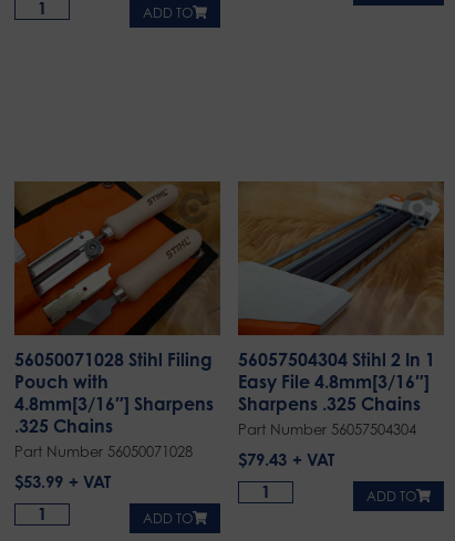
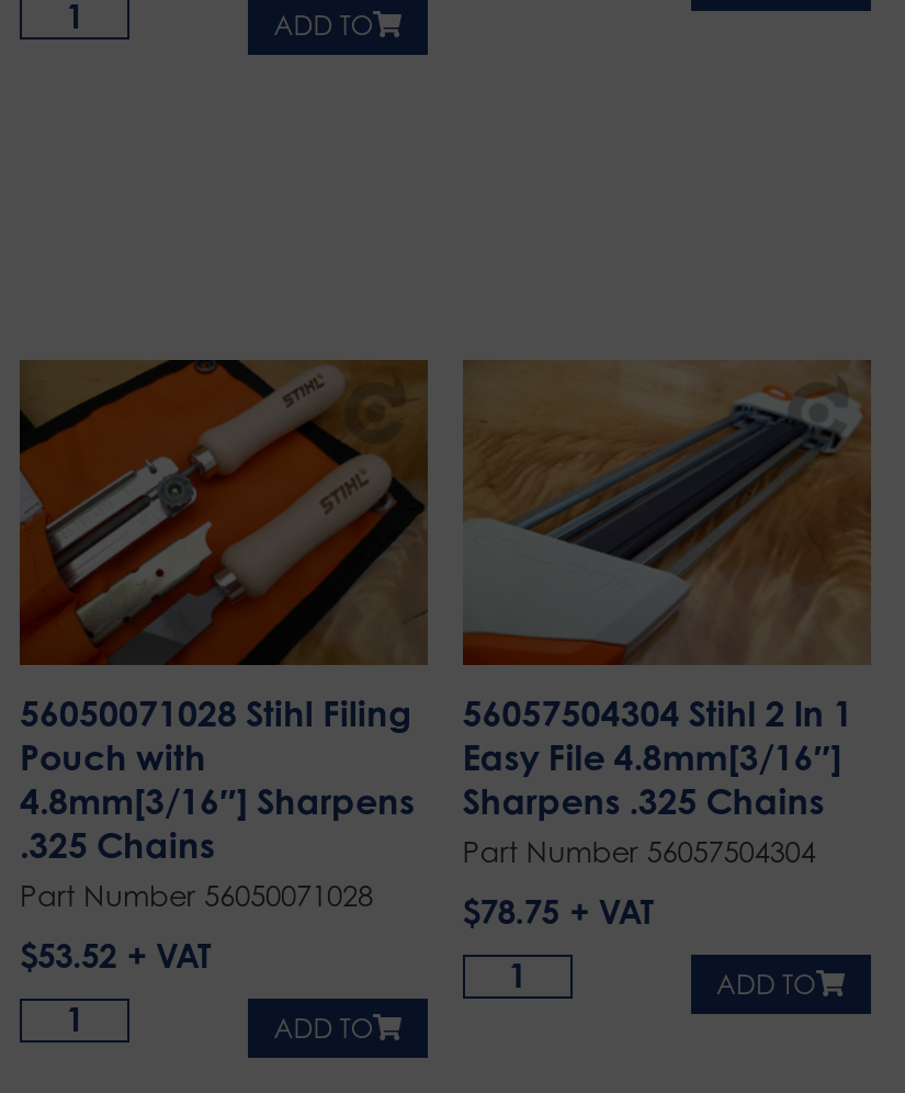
- $79.43
+ $78.75

- $53.99
+ $53.52
